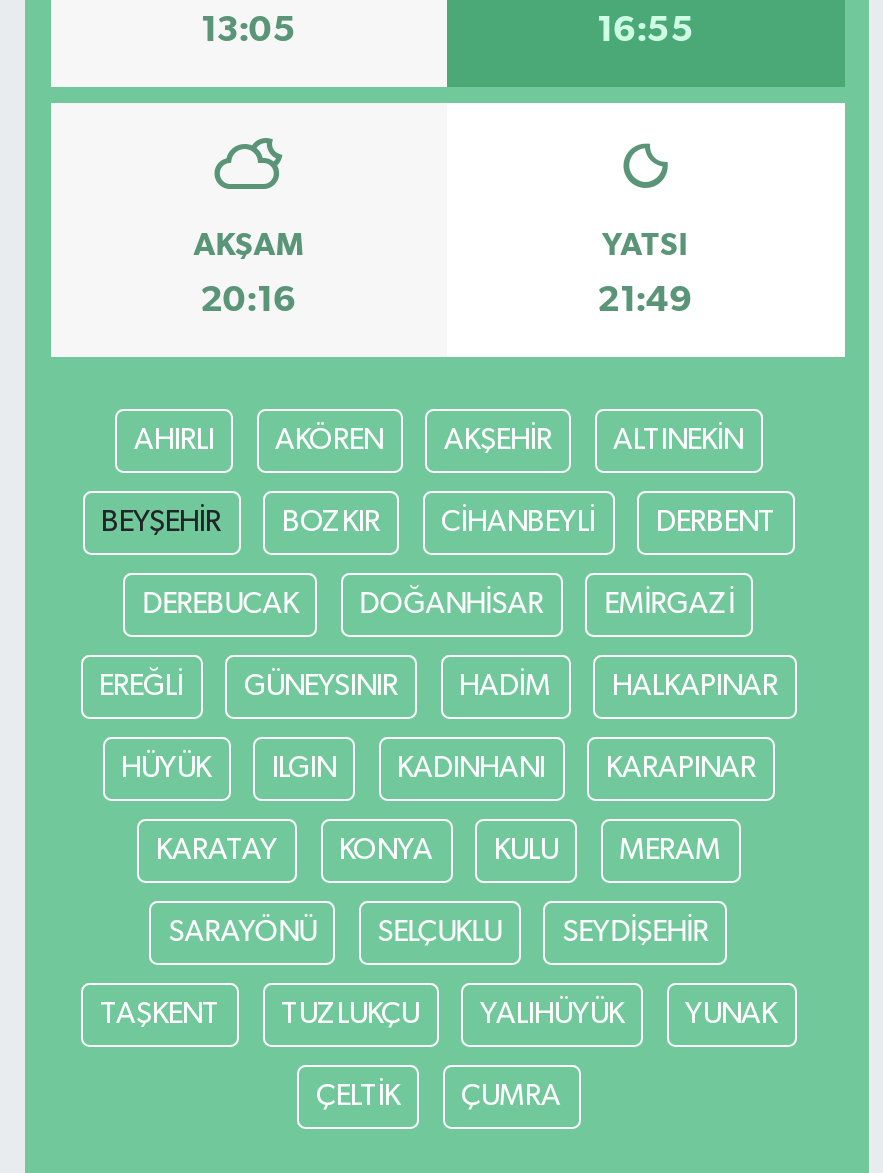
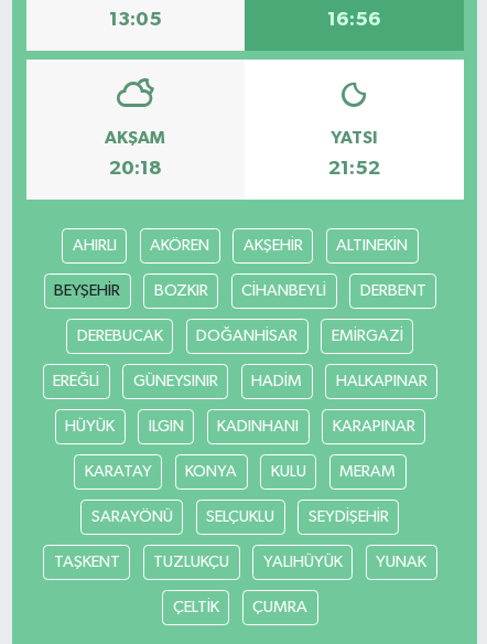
- 16:55
+ 16:56

- 20:16
+ 20:18

- 21:49
+ 21:52
